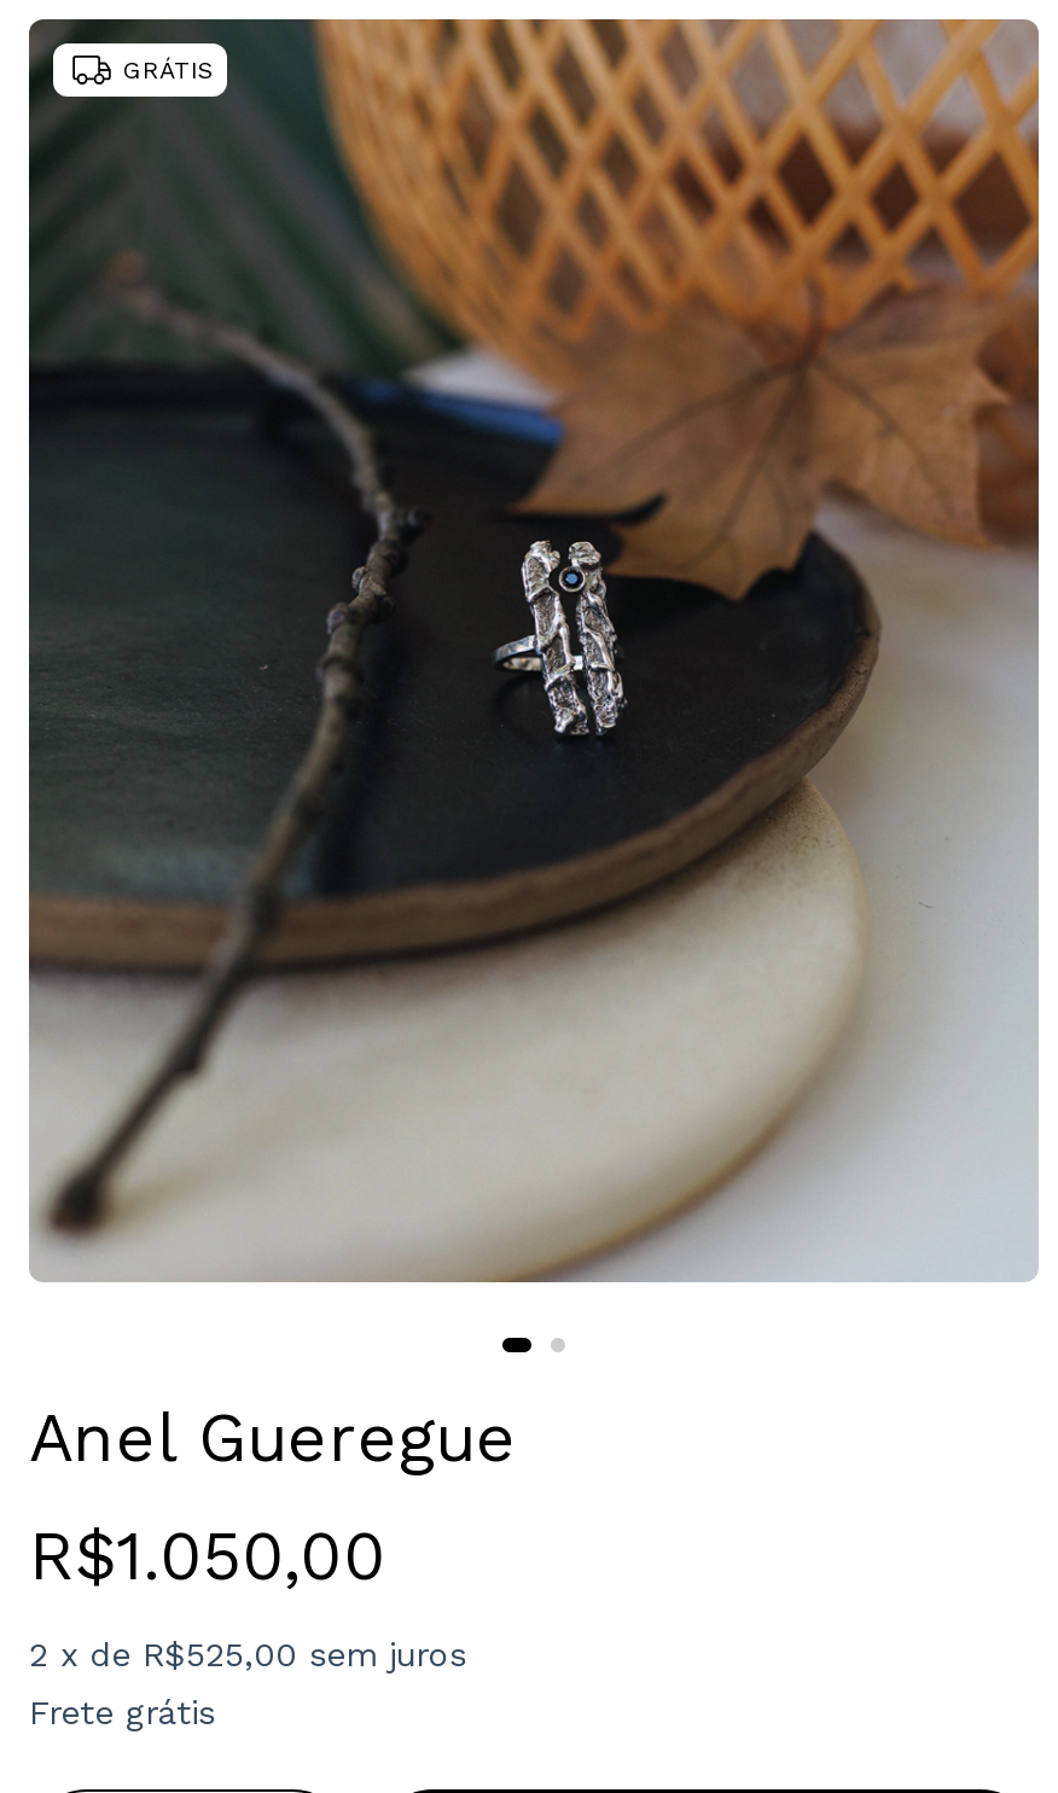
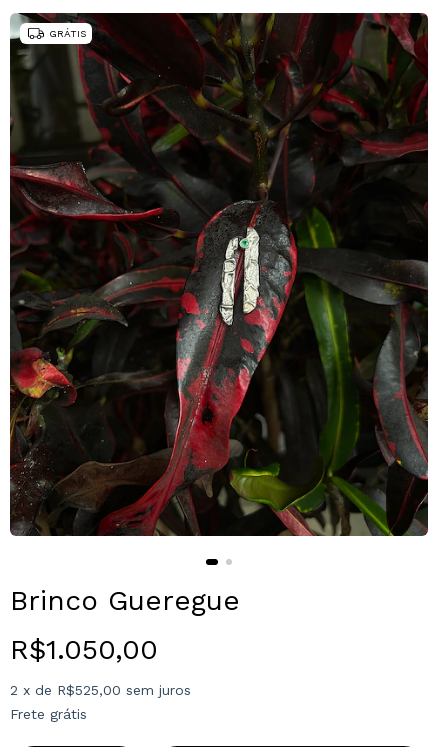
- [image]
+ [image]

- Anel Gueregue
+ Brinco Gueregue
